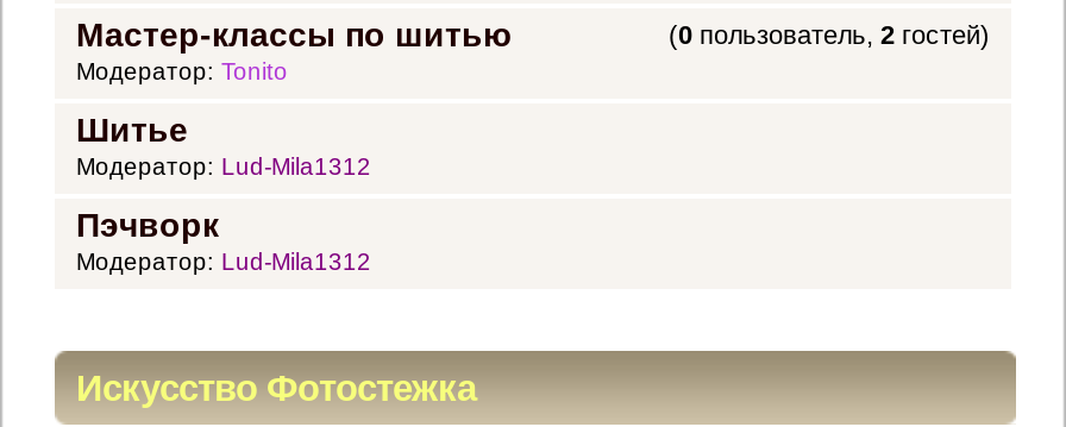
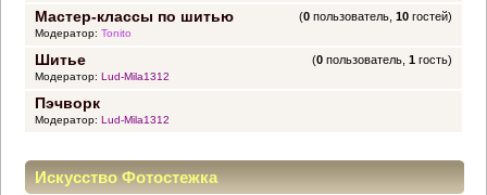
- (0 пользователь, 2 гостей)
+ (0 пользователь, 10 гостей)

+ (0 пользователь, 1 гость)
